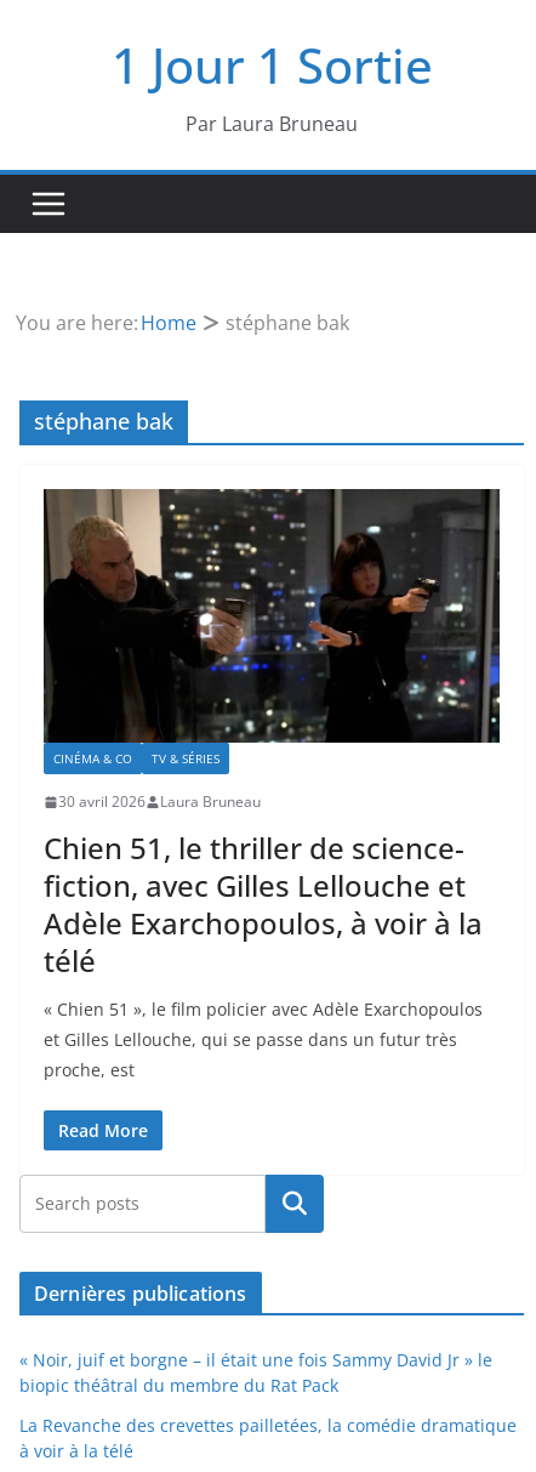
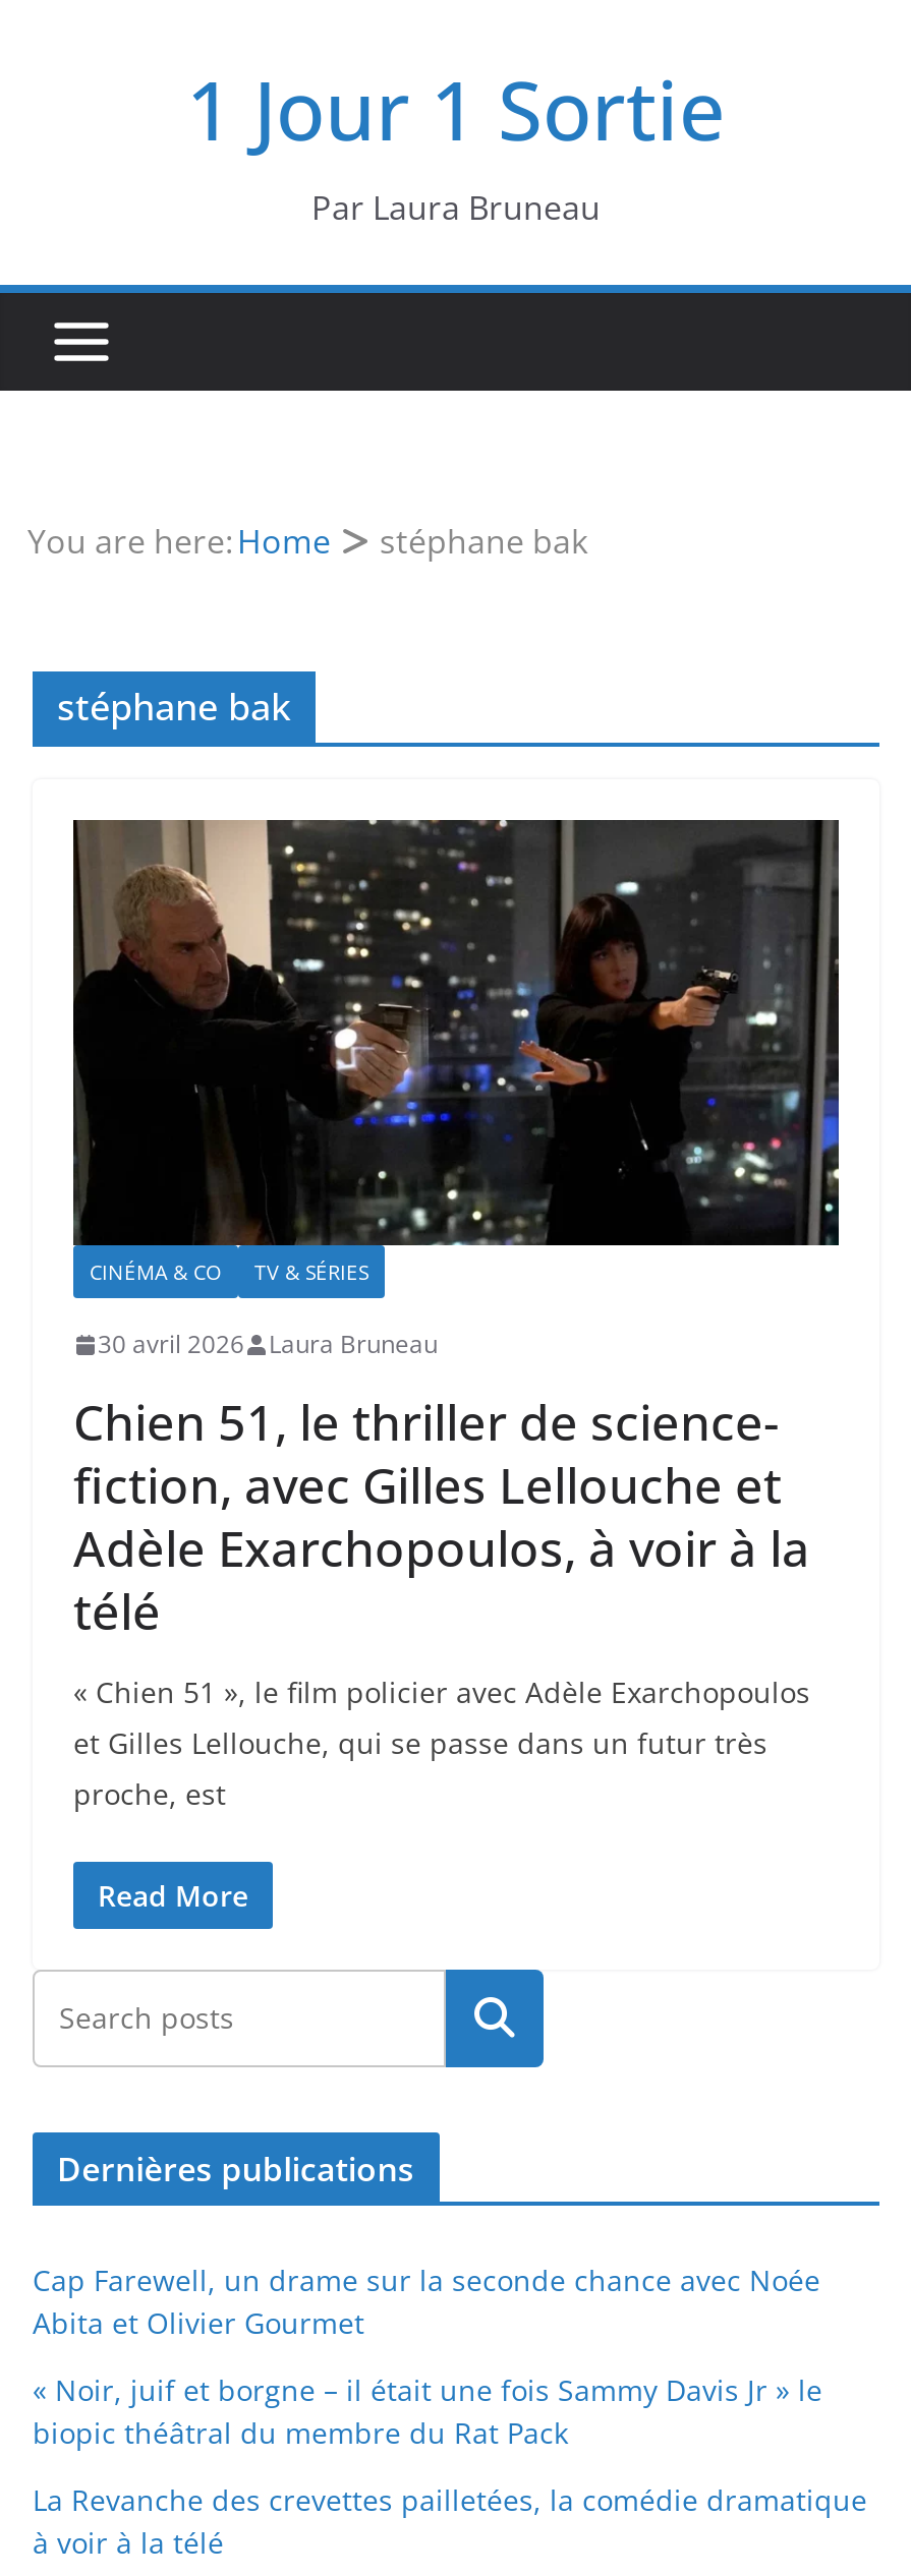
- « Noir, juif et borgne – il était une fois Sammy David Jr » le
+ Cap Farewell, un drame sur la seconde chance avec Noée
+ Abita et Olivier Gourmet
+ « Noir, juif et borgne – il était une fois Sammy Davis Jr » le
